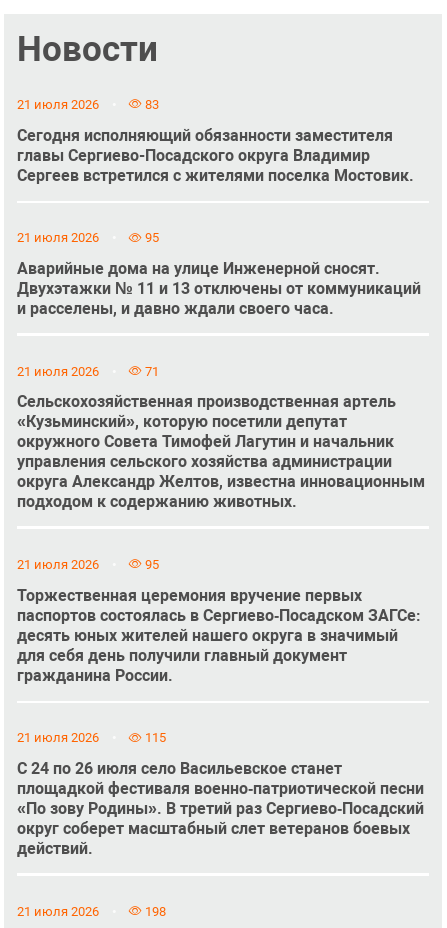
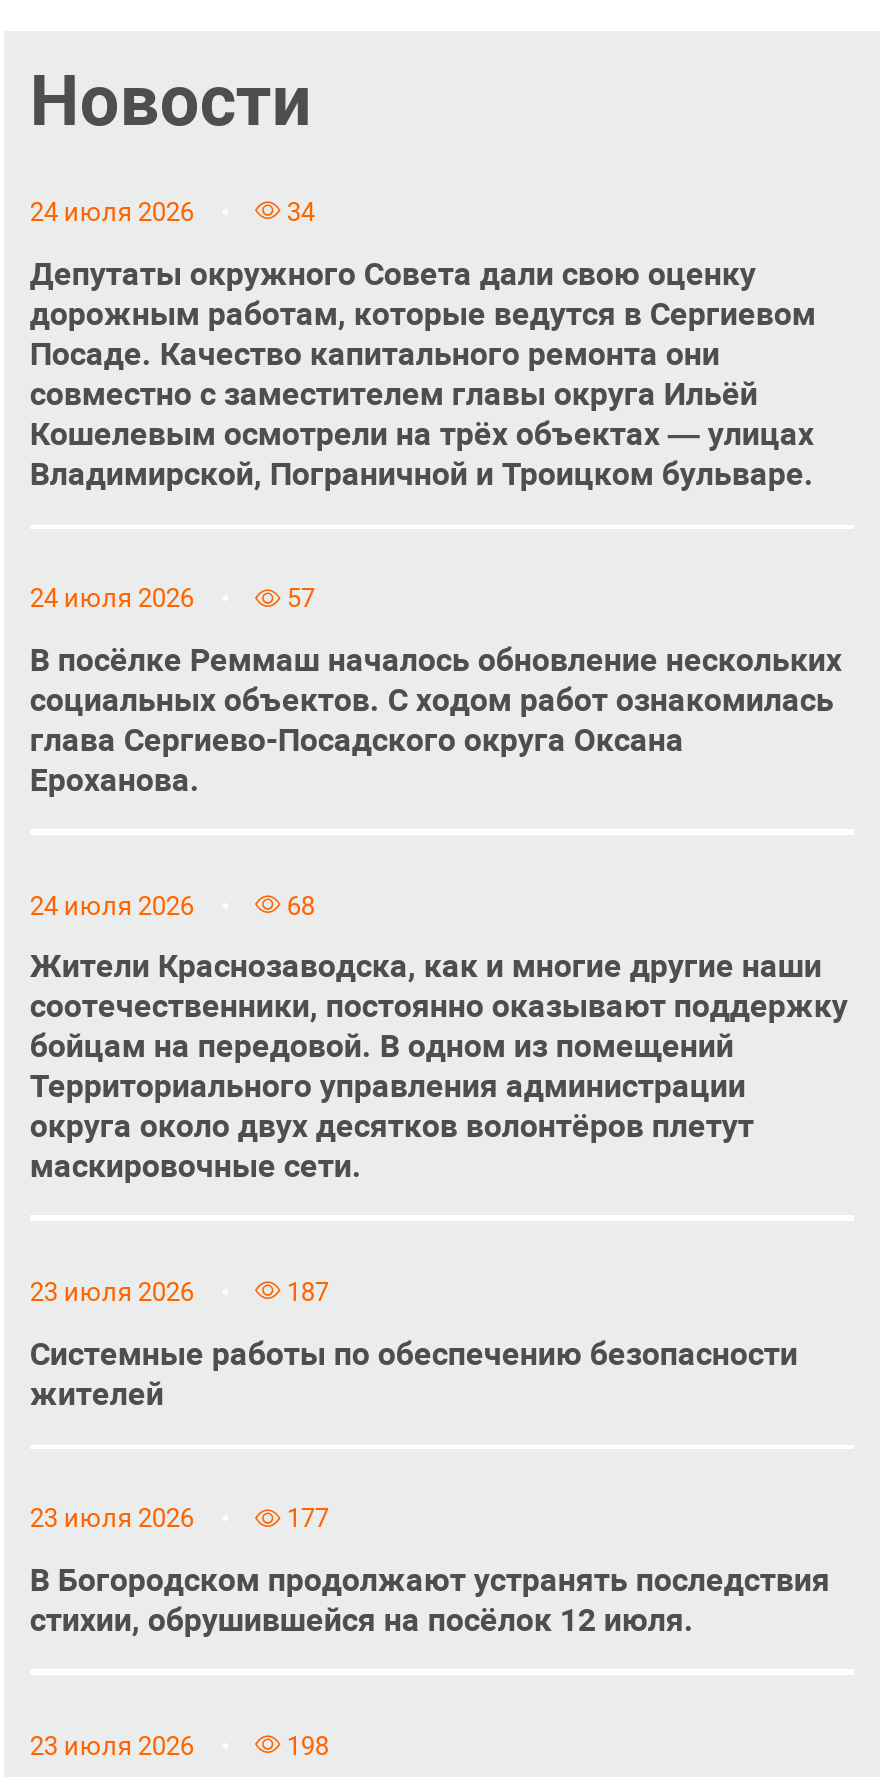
- 21 июля 2026
- 83
+ 24 июля 2026
+ 34

- Сегодня исполняющий обязанности заместителя
- главы Сергиево-Посадского округа Владимир
- Сергеев встретился с жителями поселка Мостовик.
+ Депутаты окружного Совета дали свою оценку
+ дорожным работам, которые ведутся в Сергиевом
+ Посаде. Качество капитального ремонта они
+ совместно с заместителем главы округа Ильёй
+ Кошелевым осмотрели на трёх объектах — улицах
+ Владимирской, Пограничной и Троицком бульваре.

- 21 июля 2026
- 95
+ 24 июля 2026
+ 57

- Аварийные дома на улице Инженерной сносят.
- Двухэтажки № 11 и 13 отключены от коммуникаций
- и расселены, и давно ждали своего часа.
+ В посёлке Реммаш началось обновление нескольких
+ социальных объектов. С ходом работ ознакомилась
+ глава Сергиево-Посадского округа Оксана
+ Ероханова.

- 21 июля 2026
- 71
+ 24 июля 2026
+ 68

- Сельскохозяйственная производственная артель
- «Кузьминский», которую посетили депутат
- окружного Совета Тимофей Лагутин и начальник
- управления сельского хозяйства администрации
- округа Александр Желтов, известна инновационным
- подходом к содержанию животных.
+ Жители Краснозаводска, как и многие другие наши
+ соотечественники, постоянно оказывают поддержку
+ бойцам на передовой. В одном из помещений
+ Территориального управления администрации
+ округа около двух десятков волонтёров плетут
+ маскировочные сети.

- 21 июля 2026
- 95
+ 23 июля 2026
+ 187

- Торжественная церемония вручение первых
- паспортов состоялась в Сергиево‑Посадском ЗАГСе:
- десять юных жителей нашего округа в значимый
- для себя день получили главный документ
- гражданина России.
+ Системные работы по обеспечению безопасности
+ жителей

- 21 июля 2026
- 115
+ 23 июля 2026
+ 177

- С 24 по 26 июля село Васильевское станет
- площадкой фестиваля военно‑патриотической песни
- «По зову Родины». В третий раз Сергиево‑Посадский
- округ соберет масштабный слет ветеранов боевых
- действий.
+ В Богородском продолжают устранять последствия
+ стихии, обрушившейся на посёлок 12 июля.

- 21 июля 2026
+ 23 июля 2026
